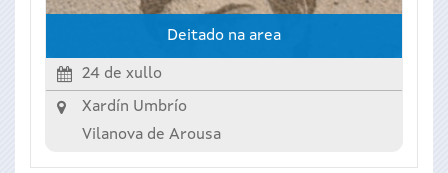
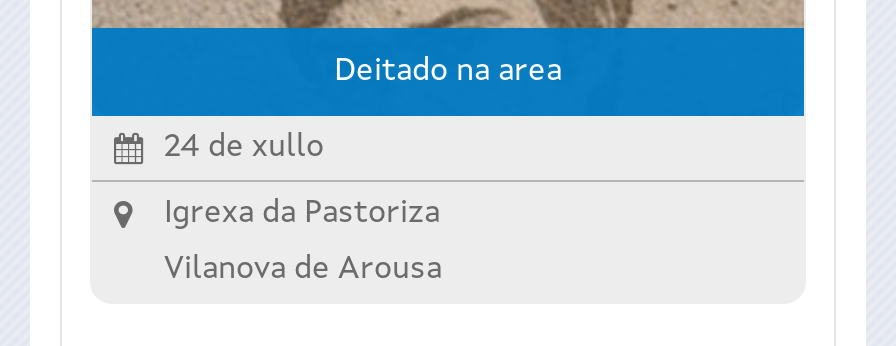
- Xardín Umbrío
+ Igrexa da Pastoriza
